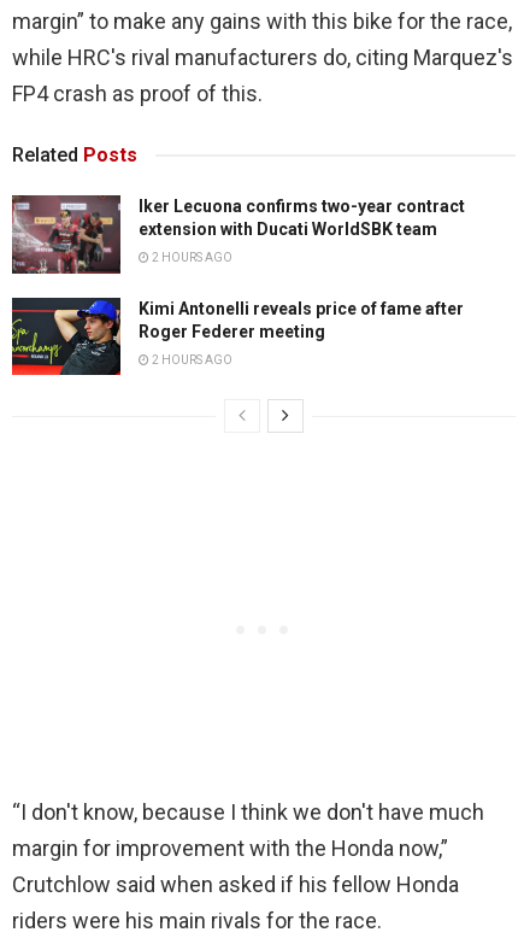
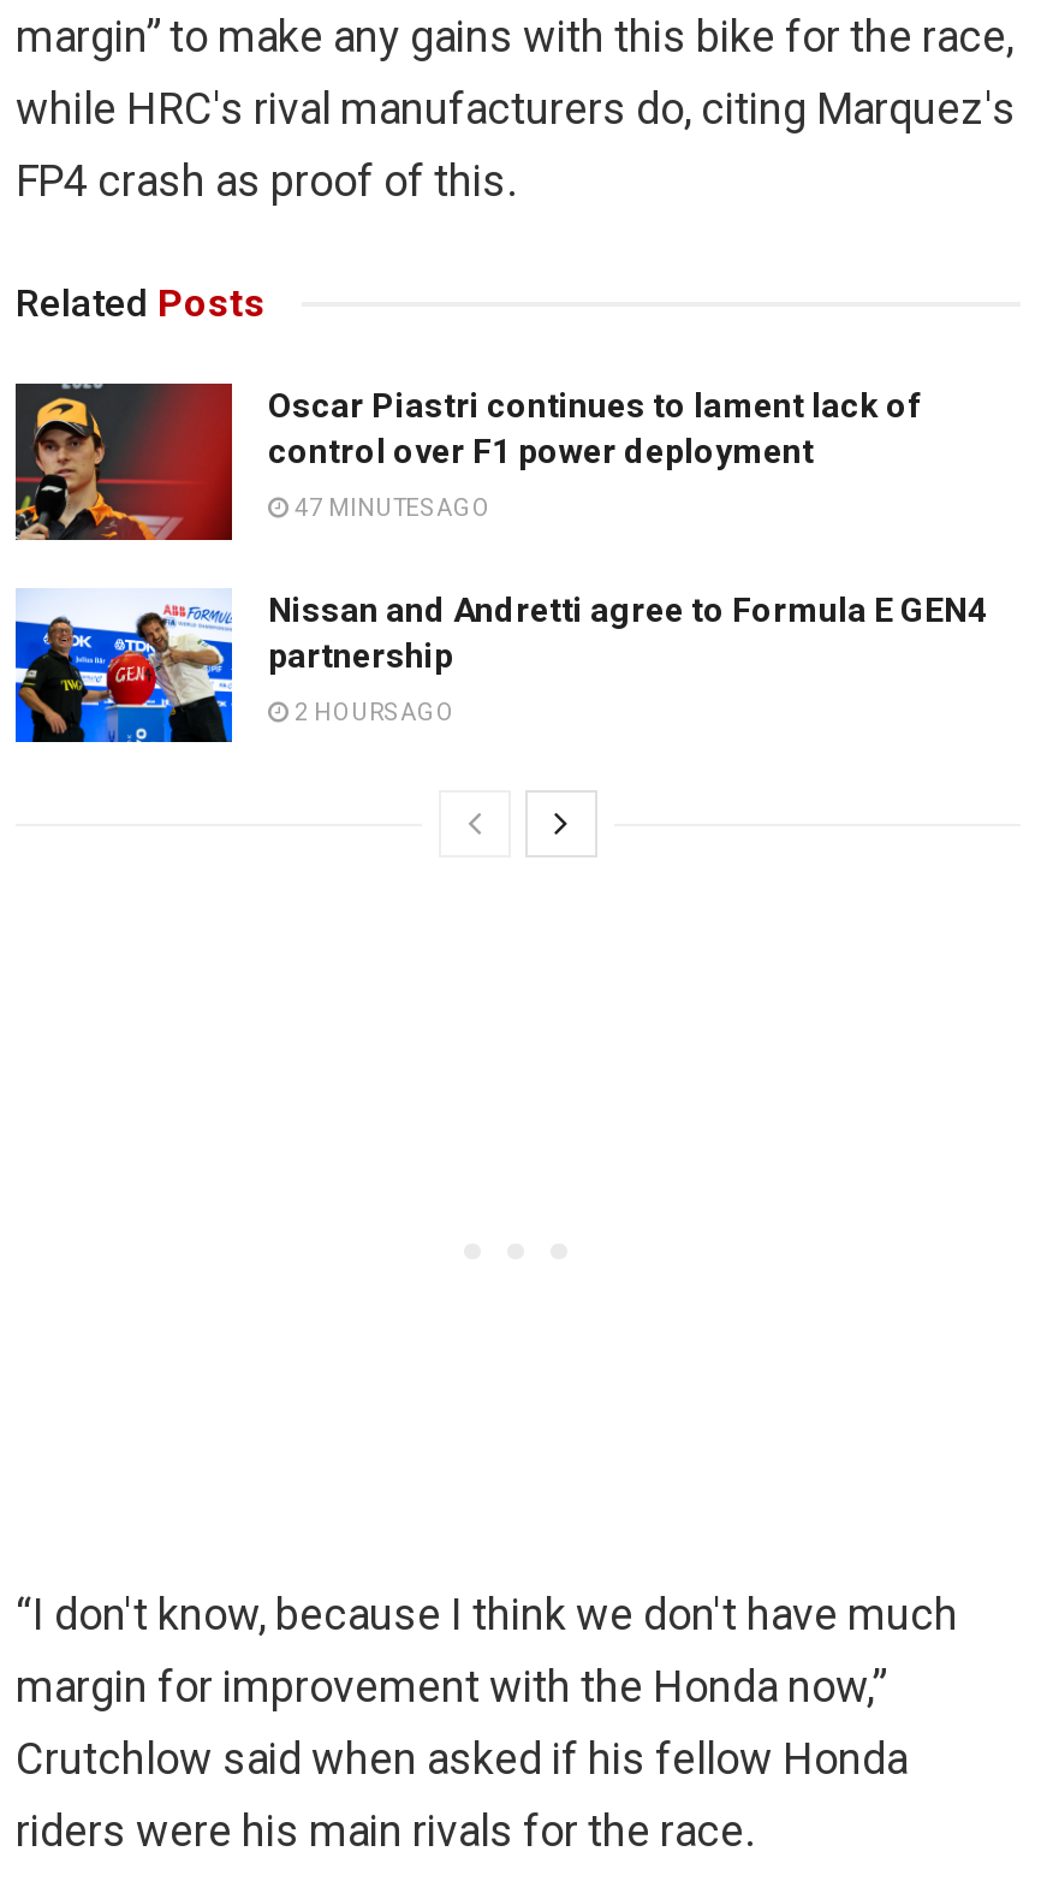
- [image]
- Iker Lecuona confirms two-year contract
- extension with Ducati WorldSBK team
+ [image]
+ Oscar Piastri continues to lament lack of
+ control over F1 power deployment

- 2 HOURS AGO
+ 47 MINUTES AGO

- [image]
- Kimi Antonelli reveals price of fame after
- Roger Federer meeting
+ [image]
+ Nissan and Andretti agree to Formula E GEN4
+ partnership
